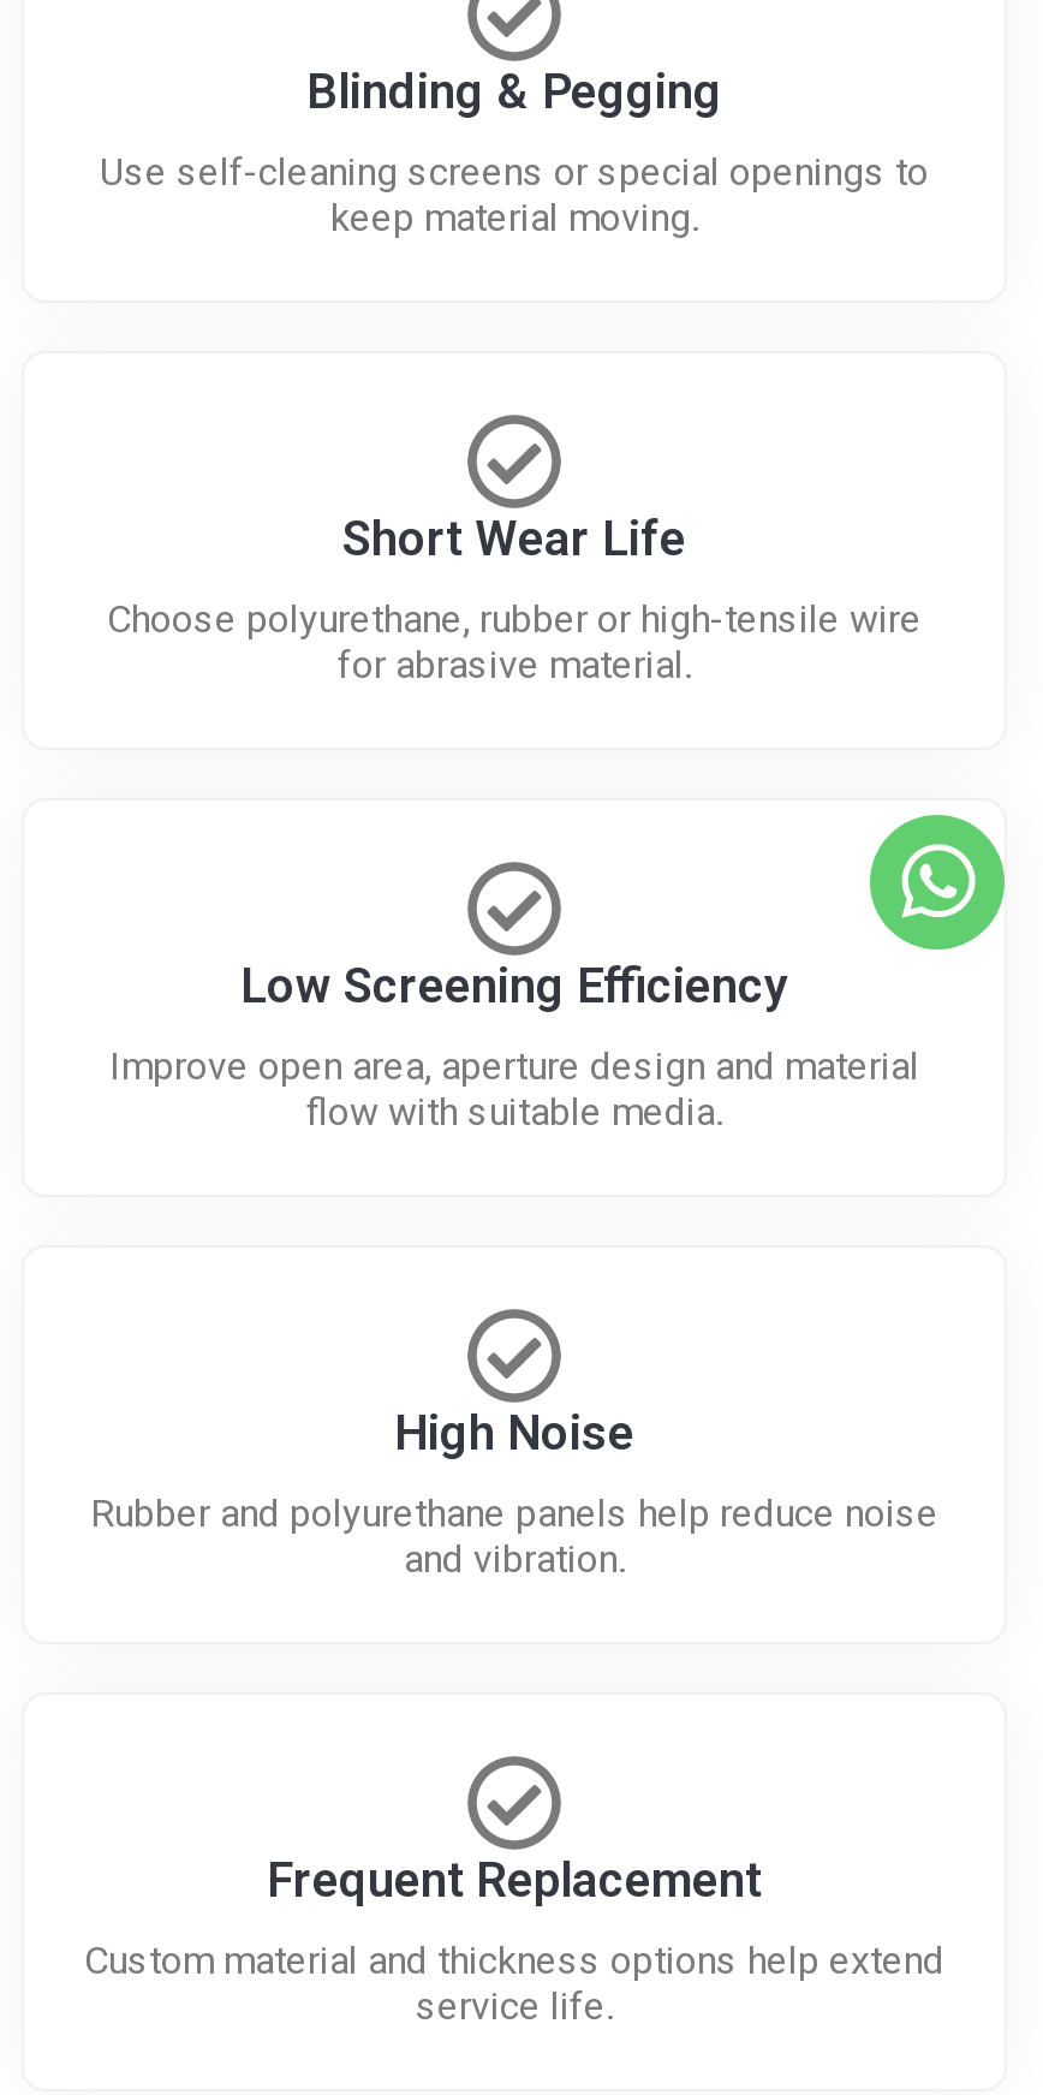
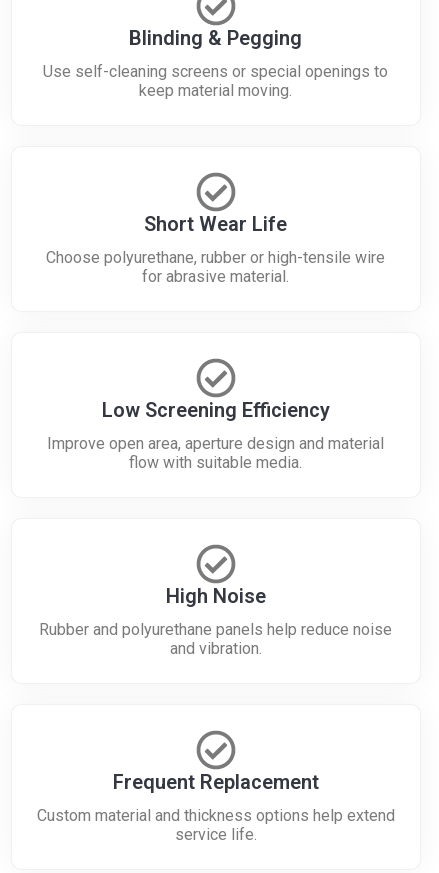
- [image]
